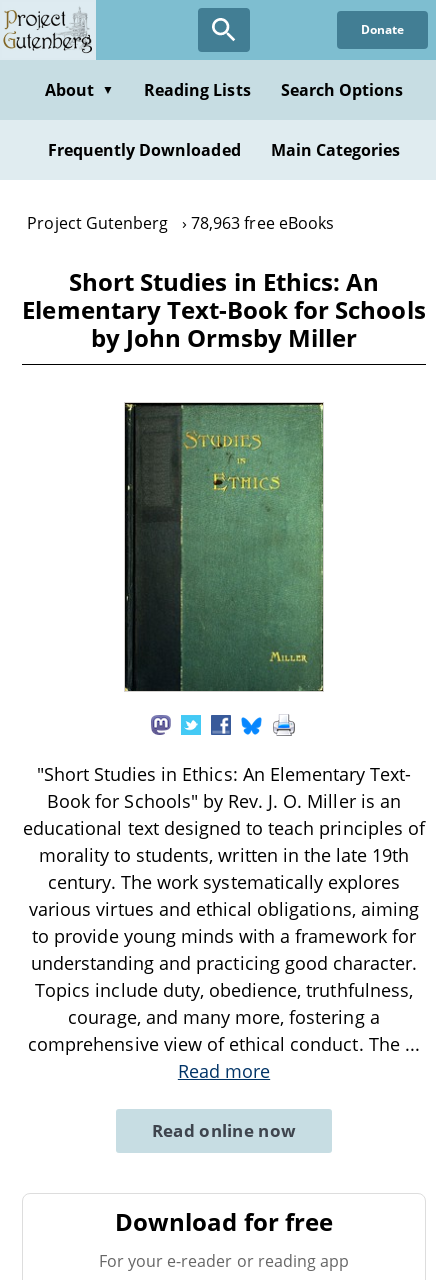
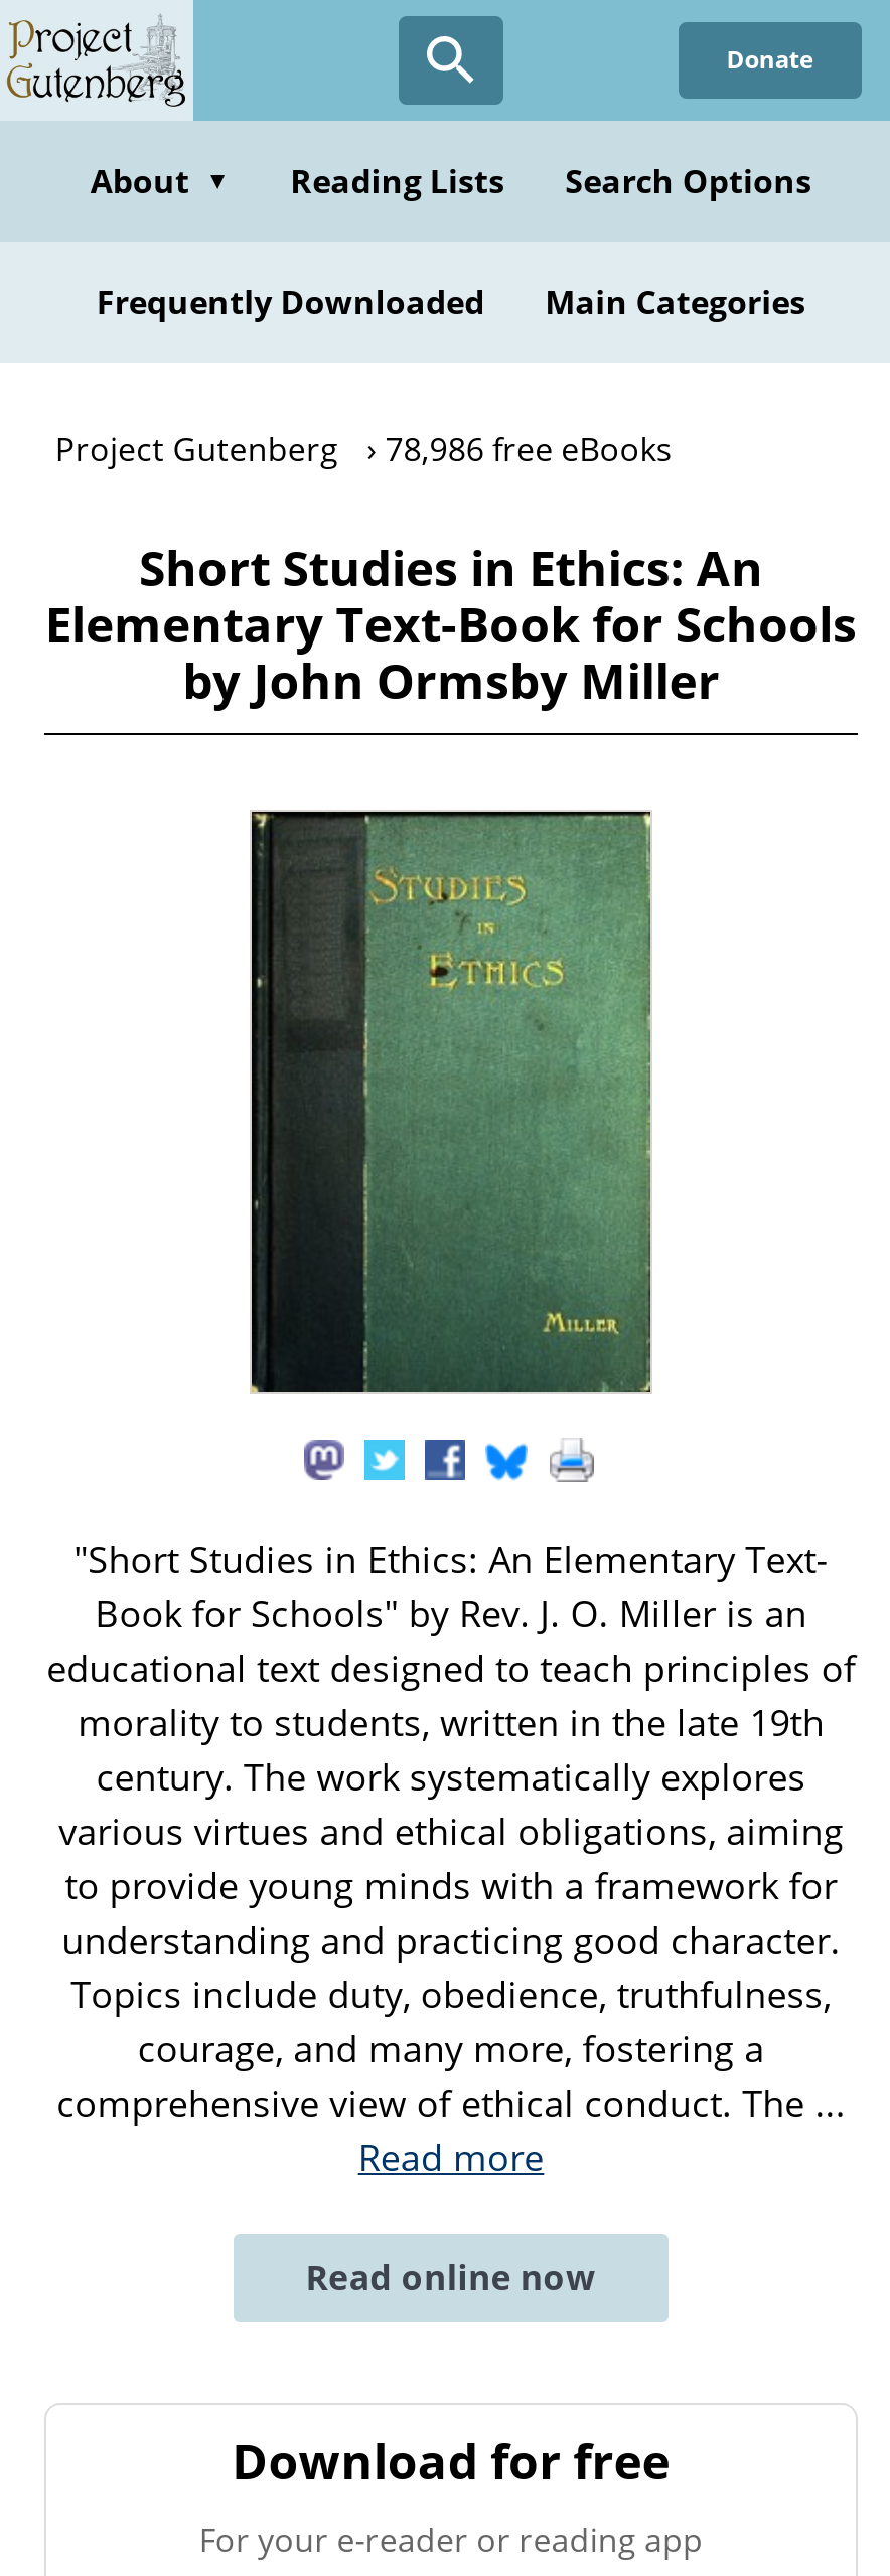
- Project Gutenberg 78,963 free eBooks
+ Project Gutenberg 78,986 free eBooks
